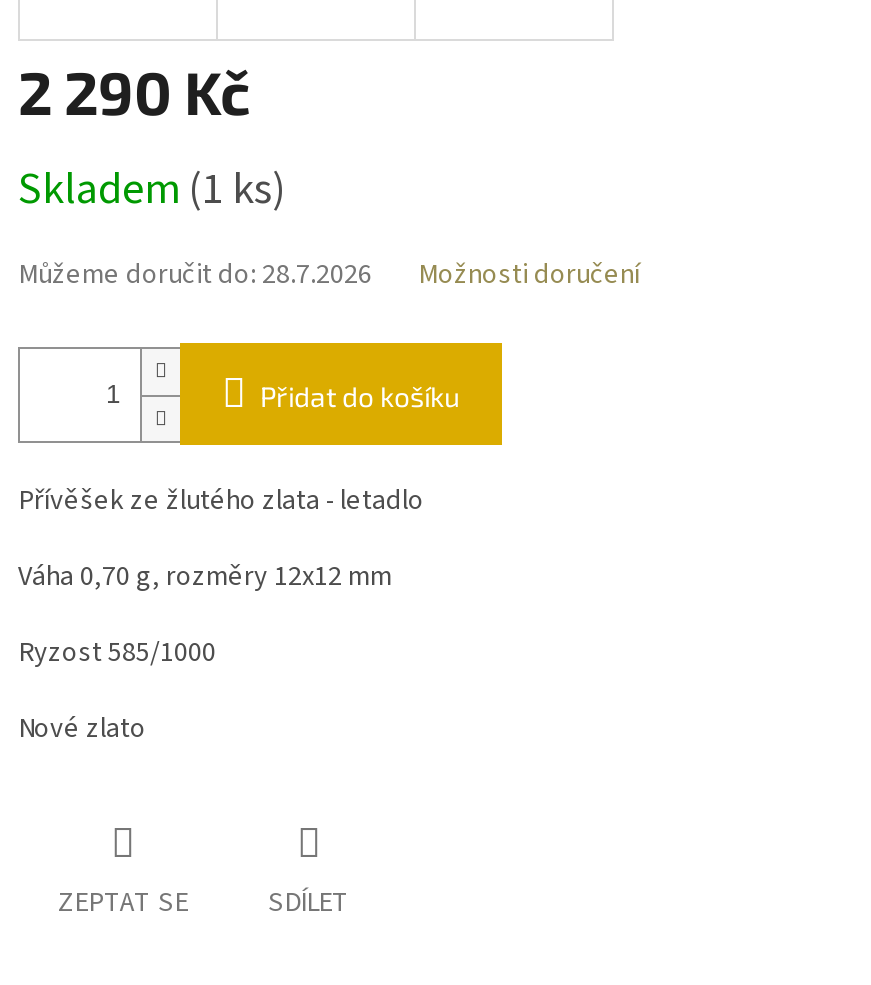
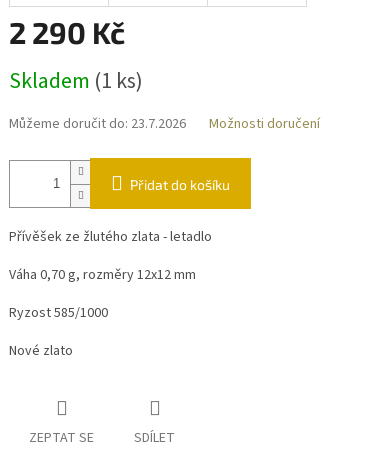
- Můžeme doručit do: 28.7.2026
+ Můžeme doručit do: 23.7.2026
